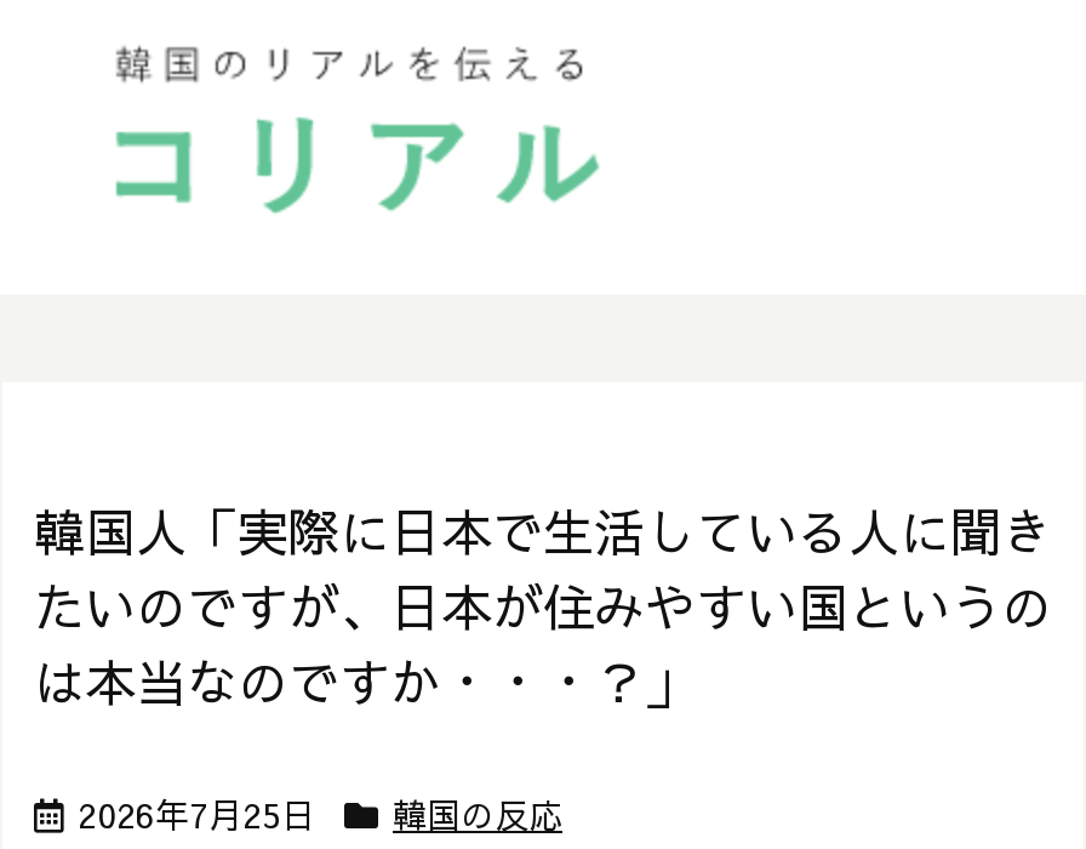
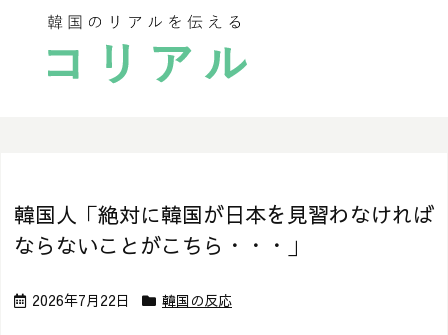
- 韓国人「実際に日本で生活している人に聞き
- たいのですが、日本が住みやすい国というの
- は本当なのですか・・・？」
+ 韓国人「絶対に韓国が日本を見習わなければ
+ ならないことがこちら・・・」

- 2026年7月25日 韓国の反応
+ 2026年7月22日 韓国の反応
